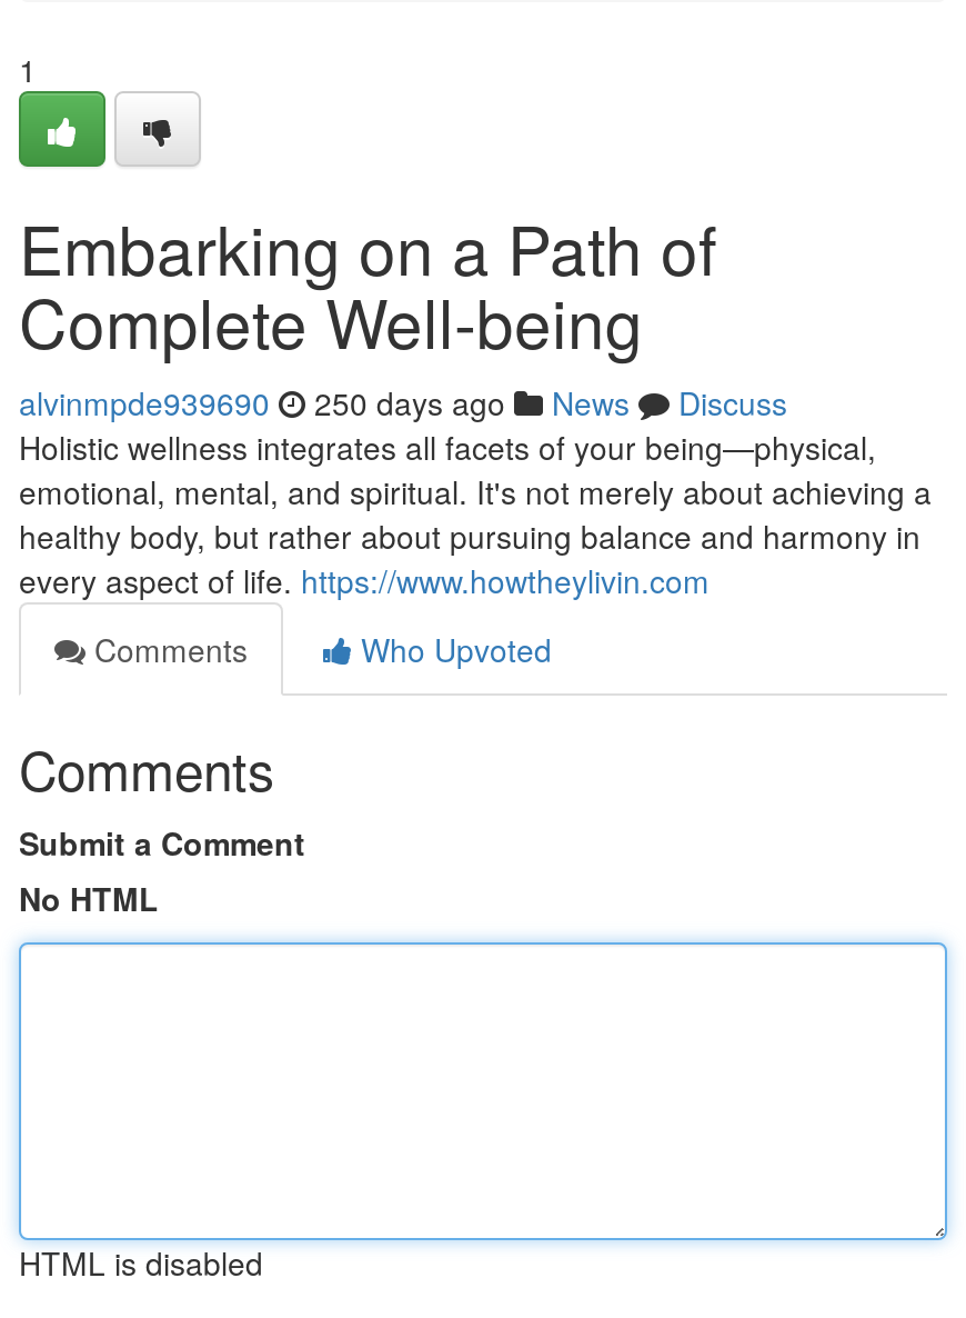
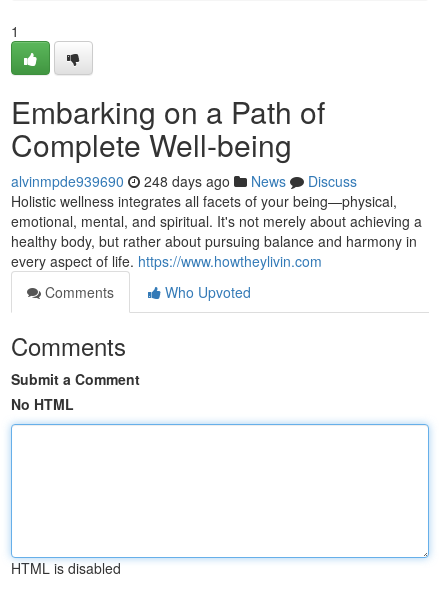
- alvinmpde939690 250 days ago News Discuss
+ alvinmpde939690 248 days ago News Discuss
